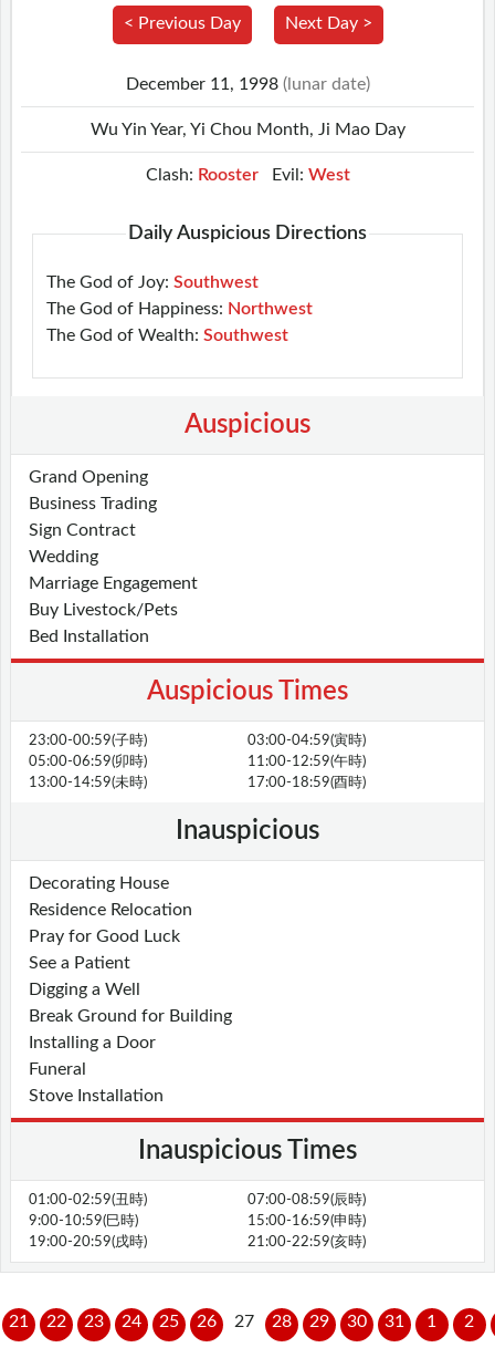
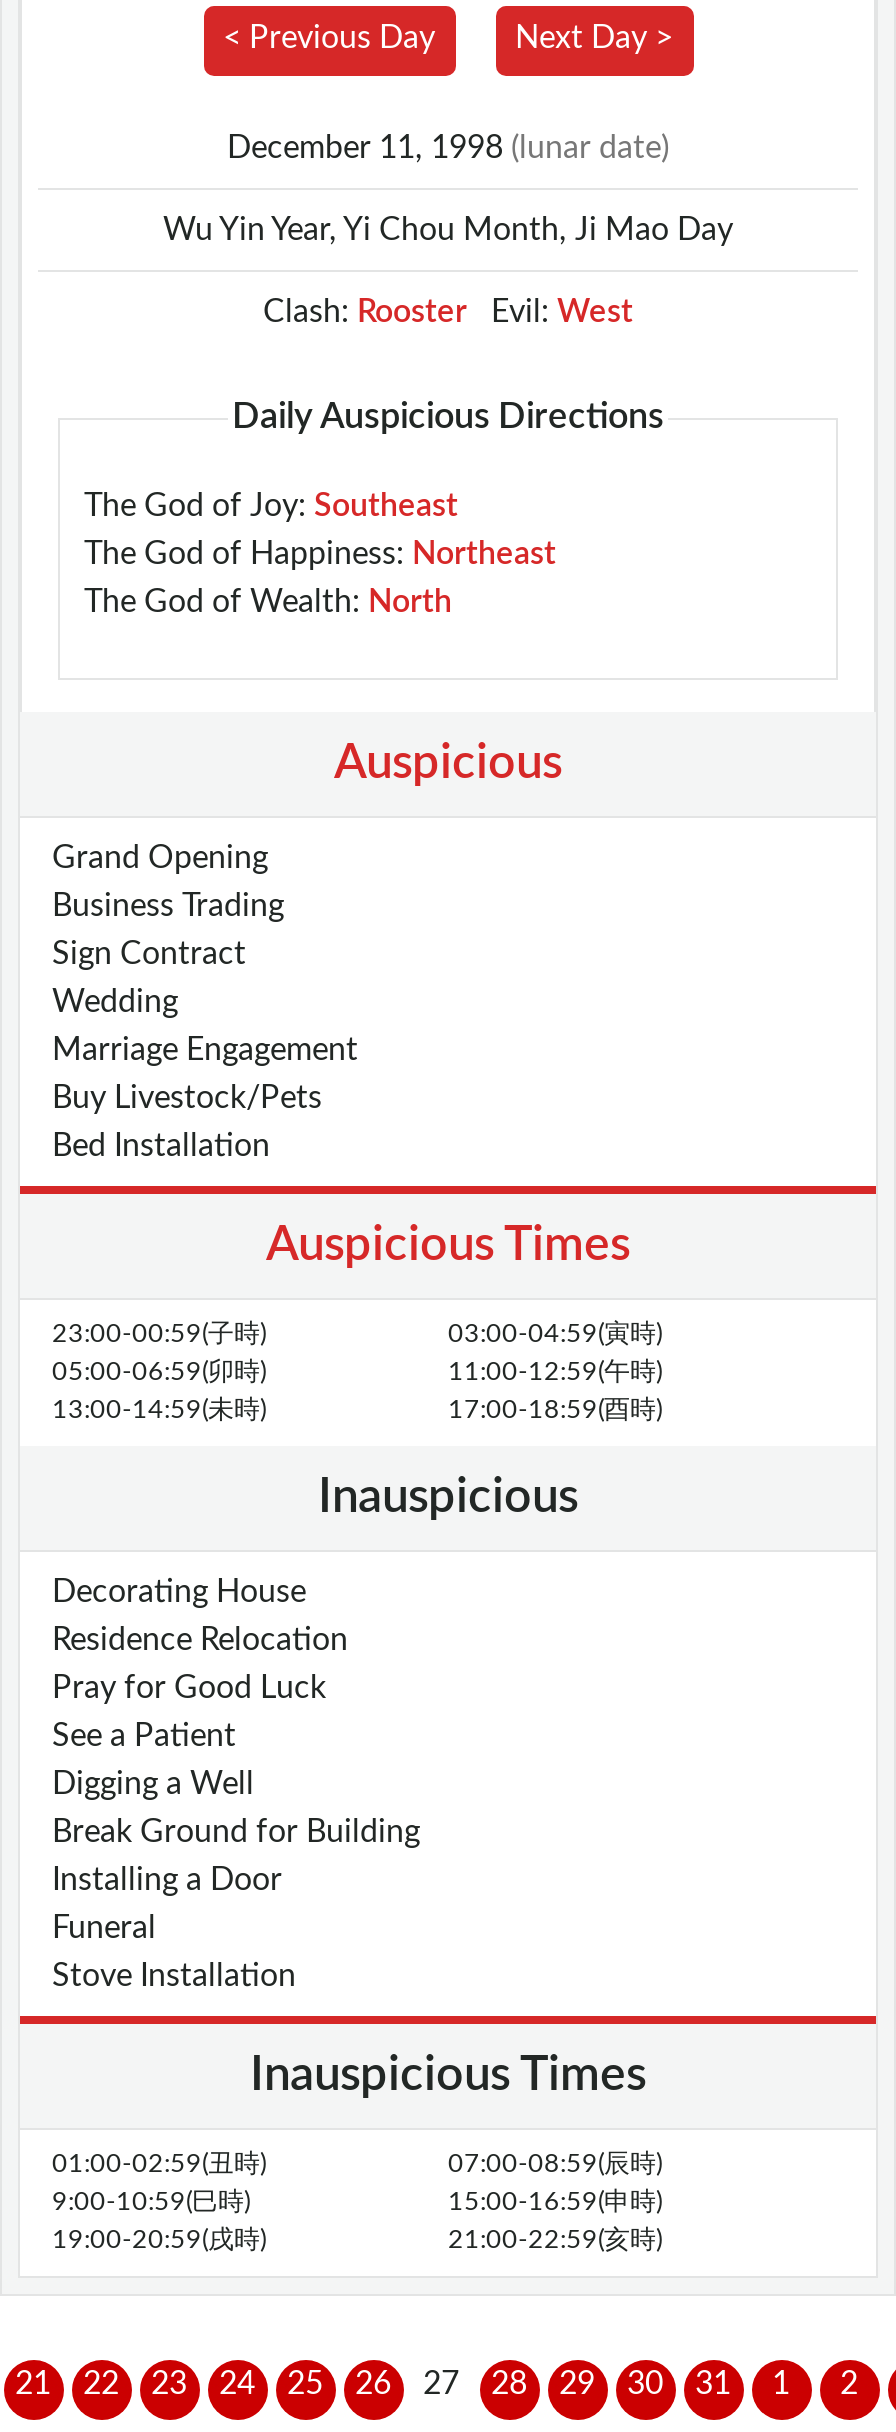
- The God of Joy: Southwest
+ The God of Joy: Southeast

- The God of Happiness: Northwest
+ The God of Happiness: Northeast

- The God of Wealth: Southwest
+ The God of Wealth: North
